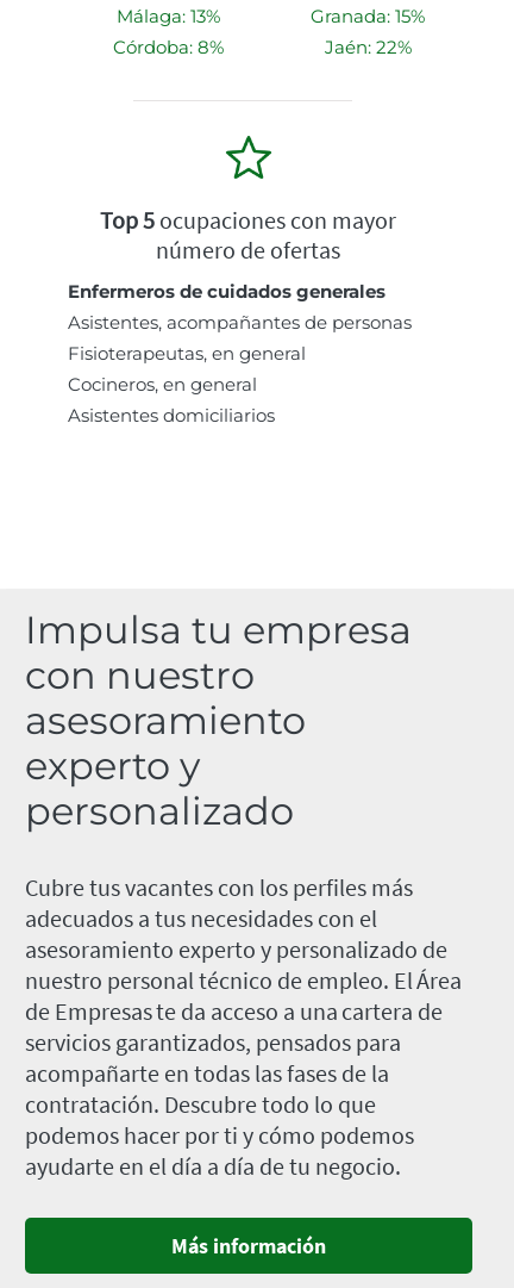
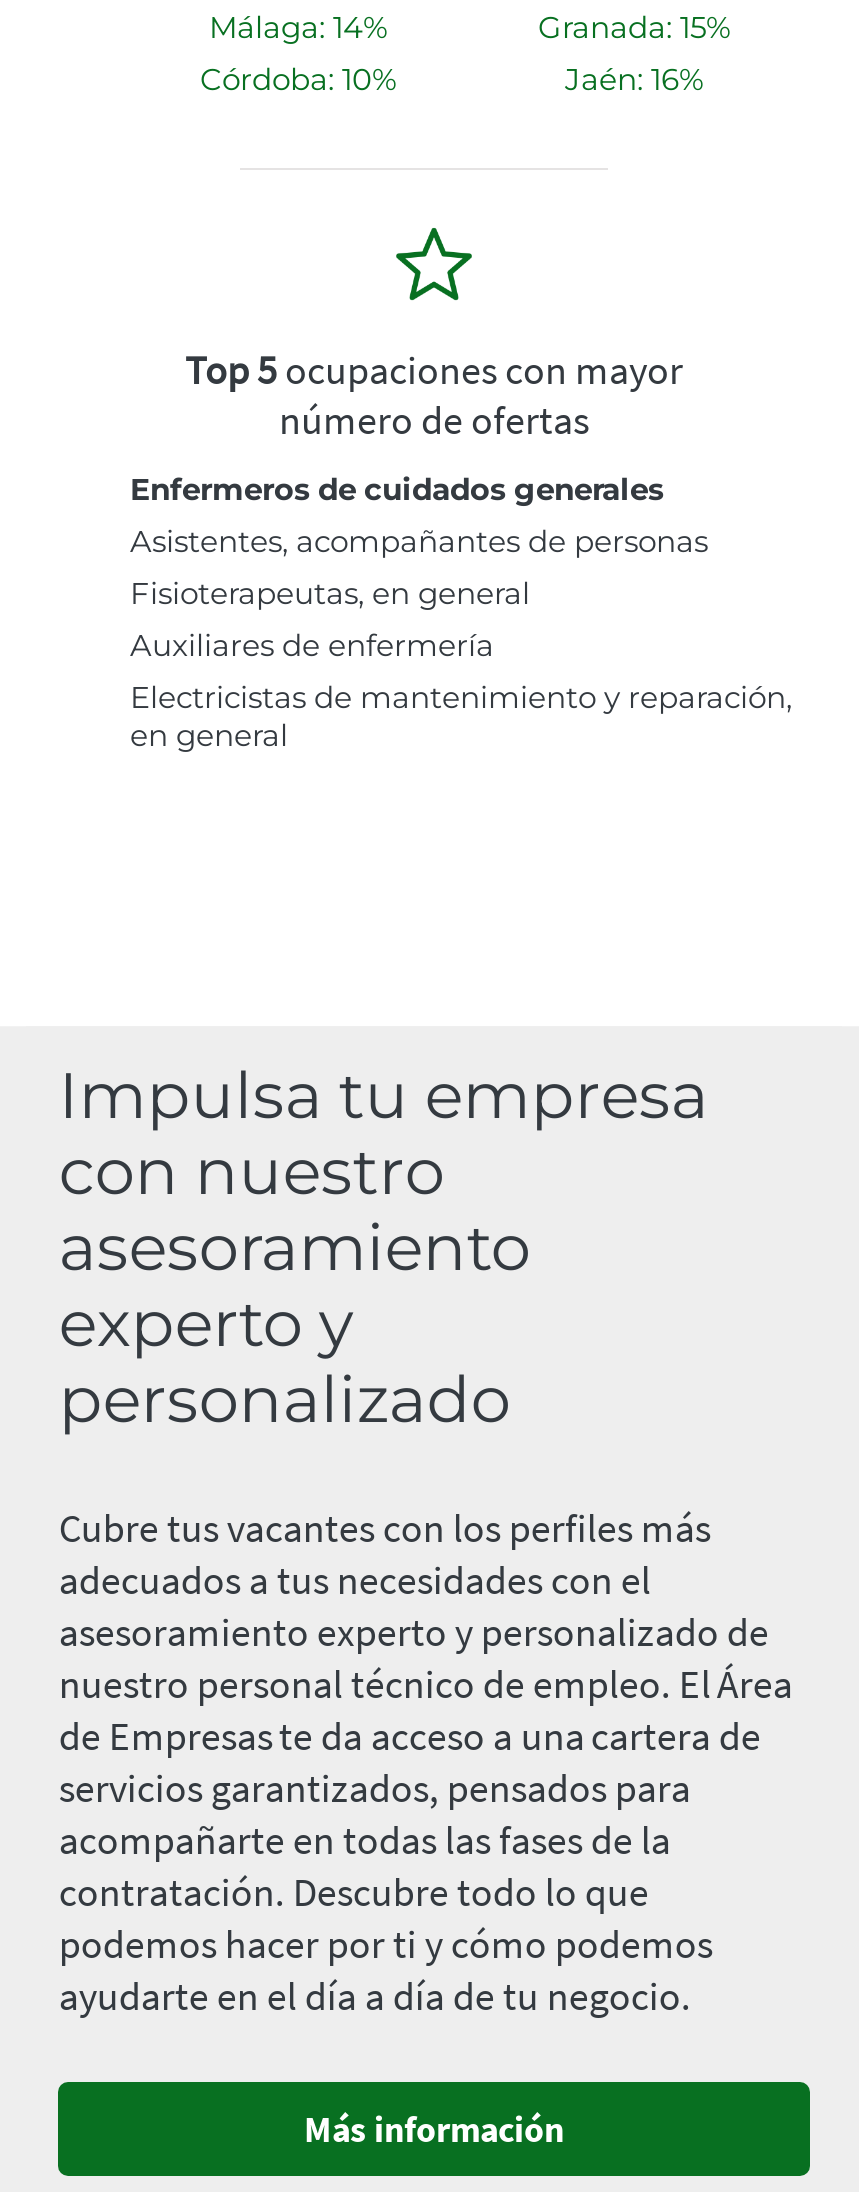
- Málaga: 13%
+ Málaga: 14%

- Córdoba: 8%
+ Córdoba: 10%

- Jaén: 22%
+ Jaén: 16%

- Cocineros, en general
- Asistentes domiciliarios
+ Auxiliares de enfermería
+ Electricistas de mantenimiento y reparación,
+ en general
